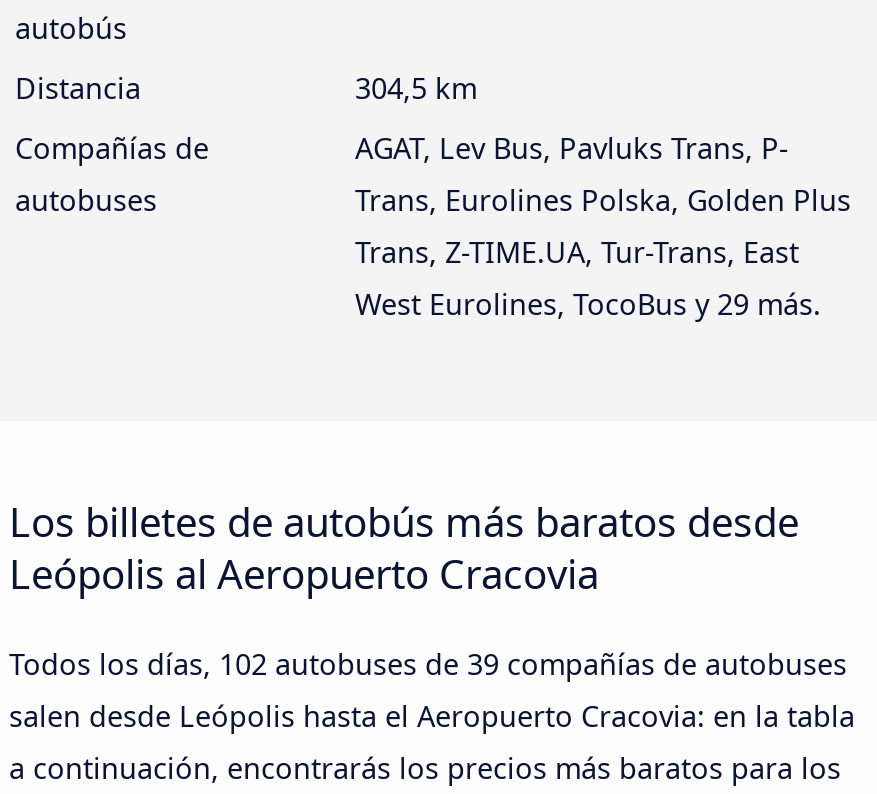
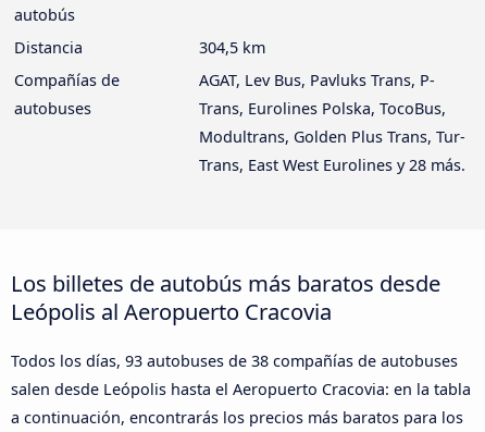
- Trans, Eurolines Polska, Golden Plus
- Trans, Z-TIME.UA, Tur-Trans, East
- West Eurolines, TocoBus y 29 más.
+ Trans, Eurolines Polska, TocoBus,
+ Modultrans, Golden Plus Trans, Tur-
+ Trans, East West Eurolines y 28 más.

- Todos los días, 102 autobuses de 39 compañías de autobuses
+ Todos los días, 93 autobuses de 38 compañías de autobuses
